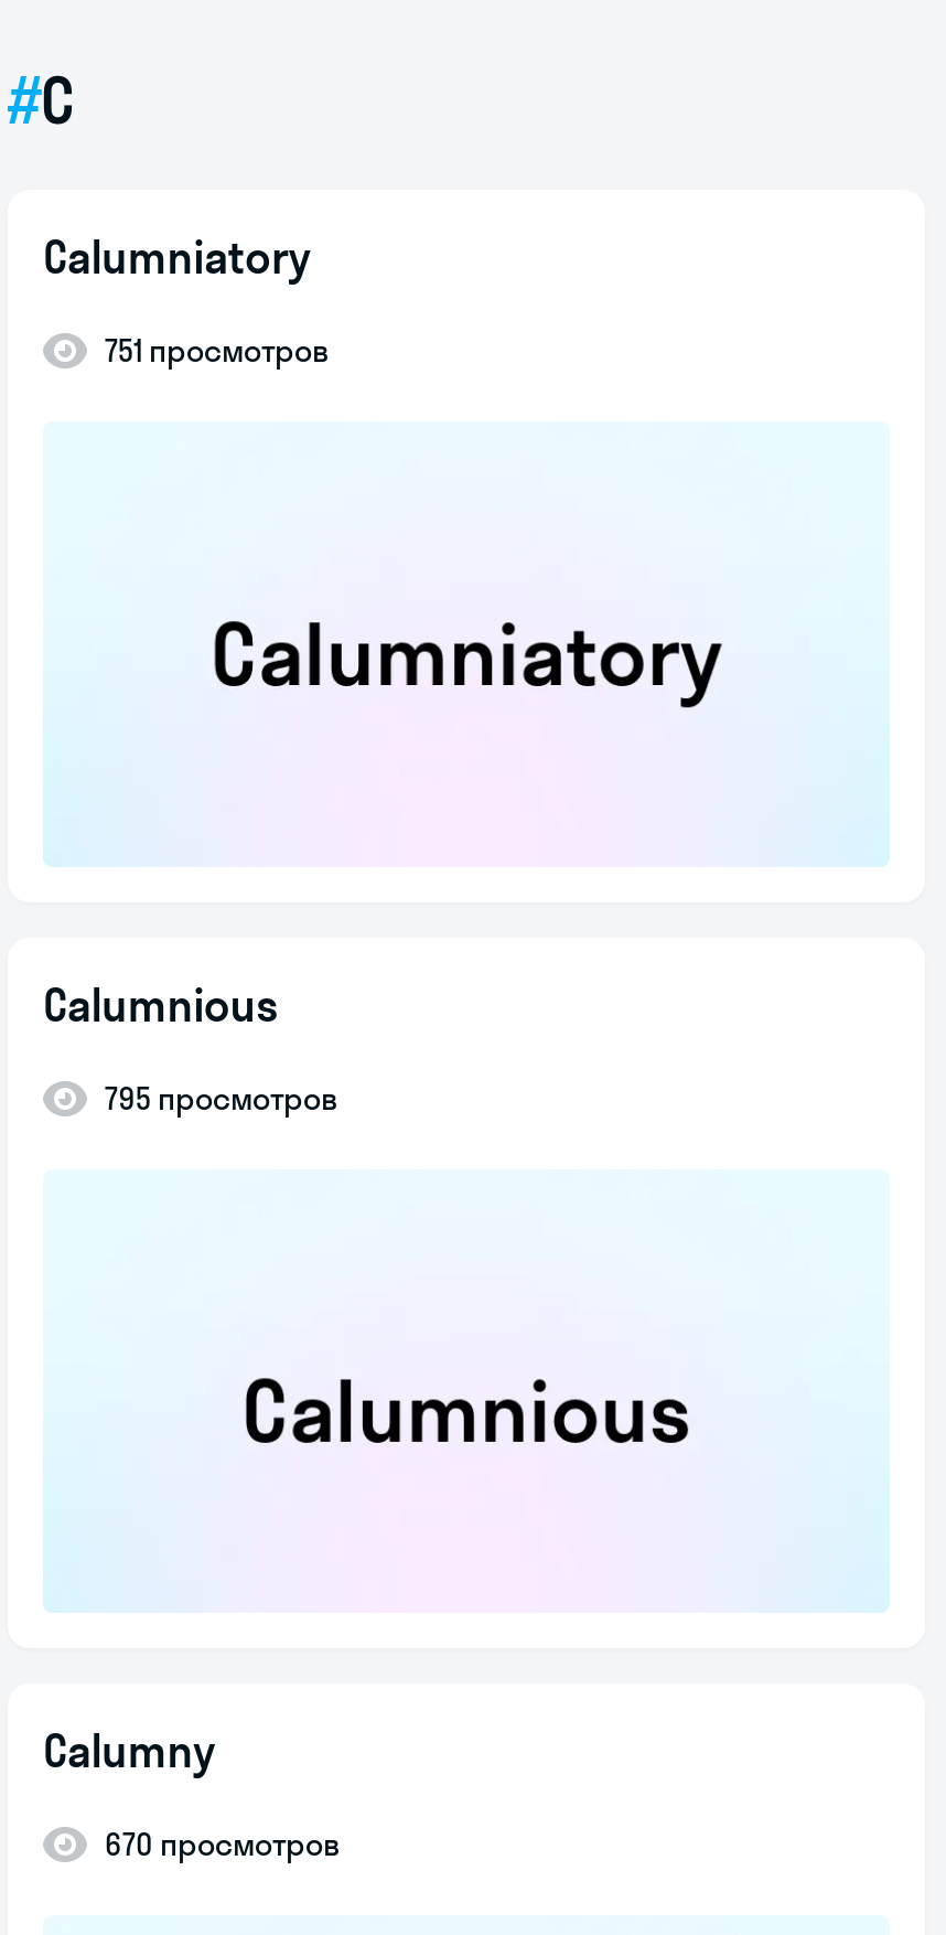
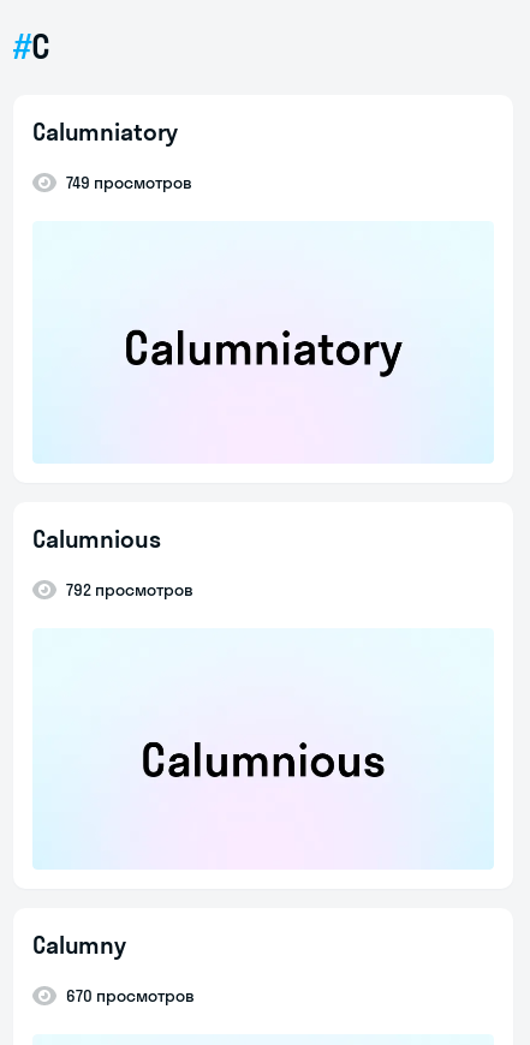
- 751 просмотров
+ 749 просмотров

- 795 просмотров
+ 792 просмотров
